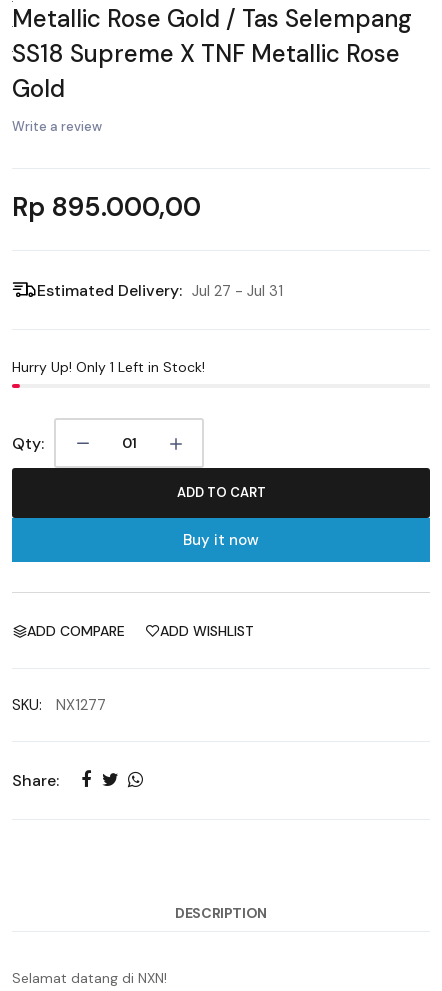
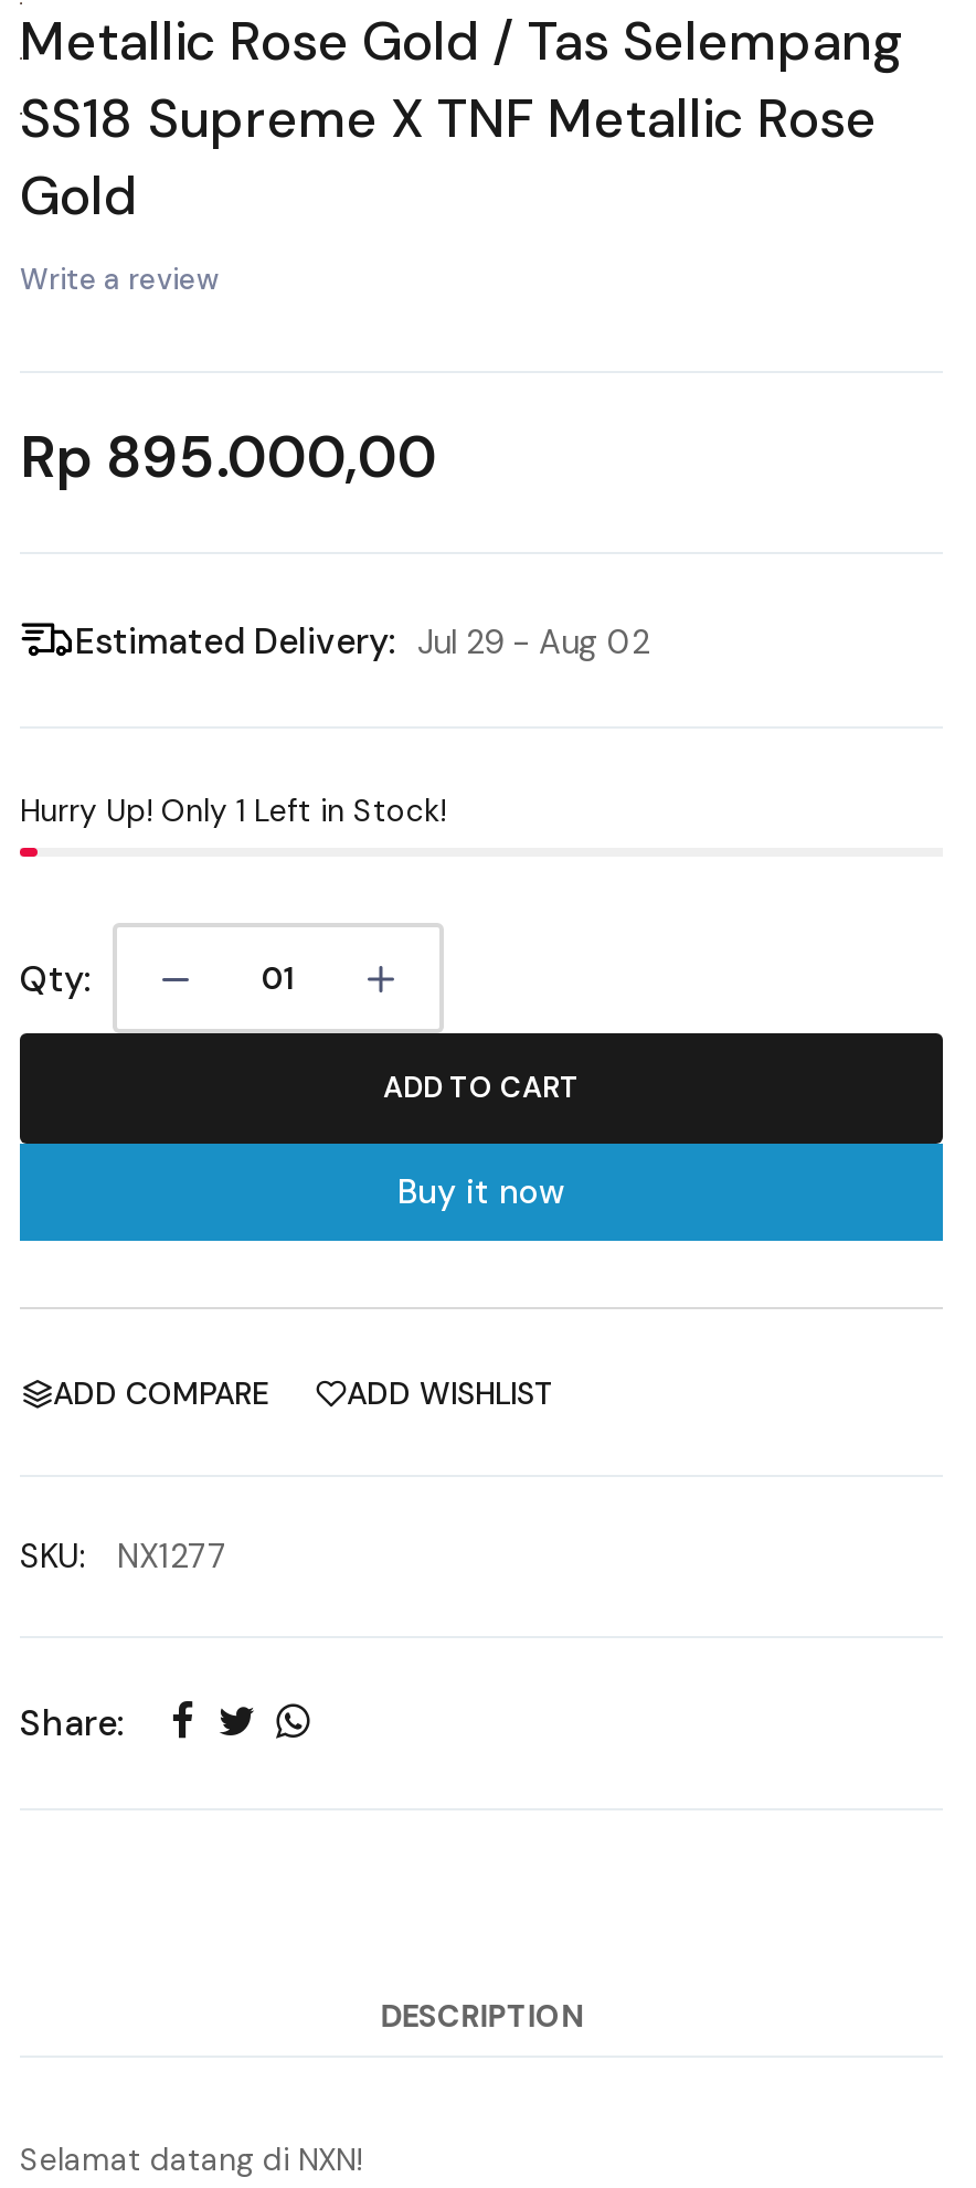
- Estimated Delivery: Jul 27 - Jul 31
+ Estimated Delivery: Jul 29 - Aug 02
